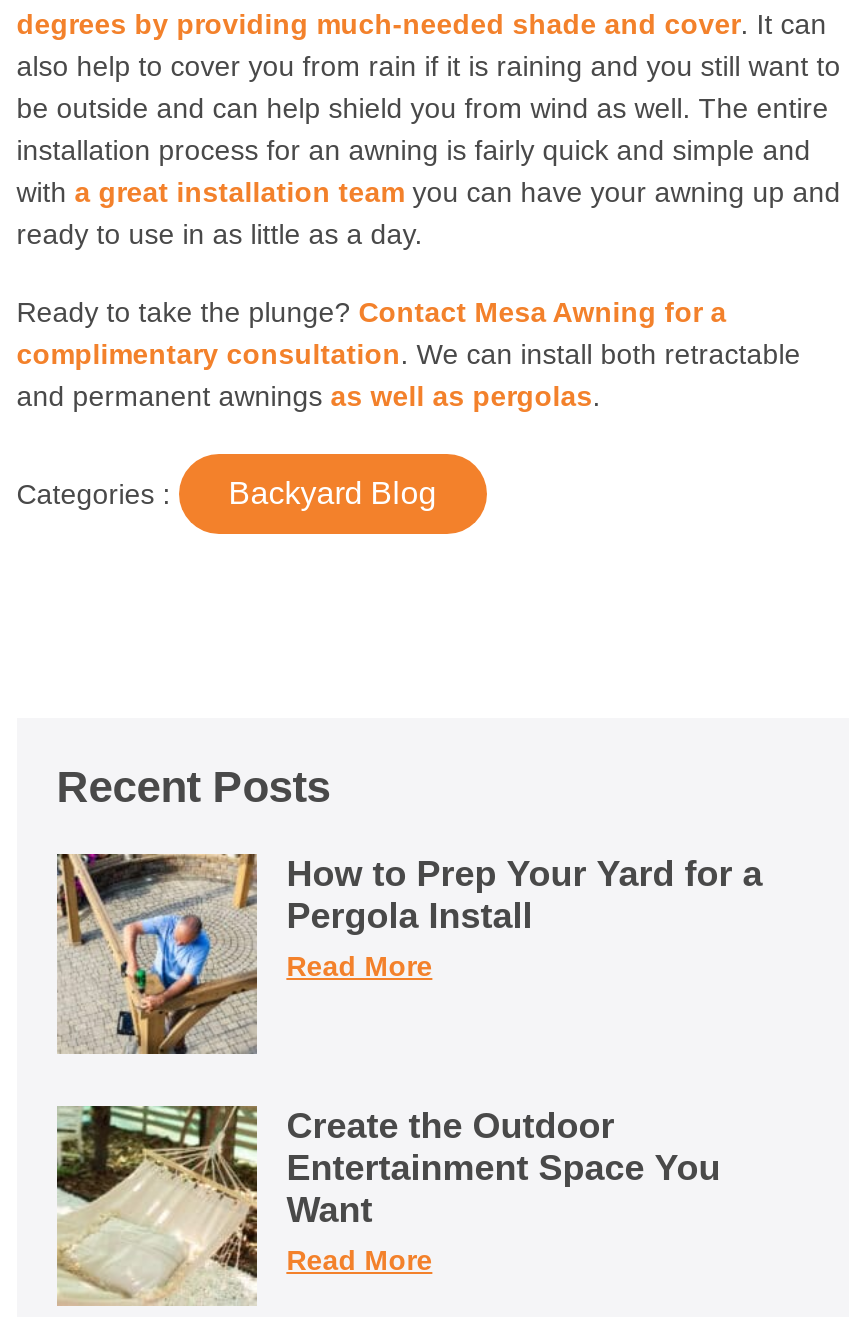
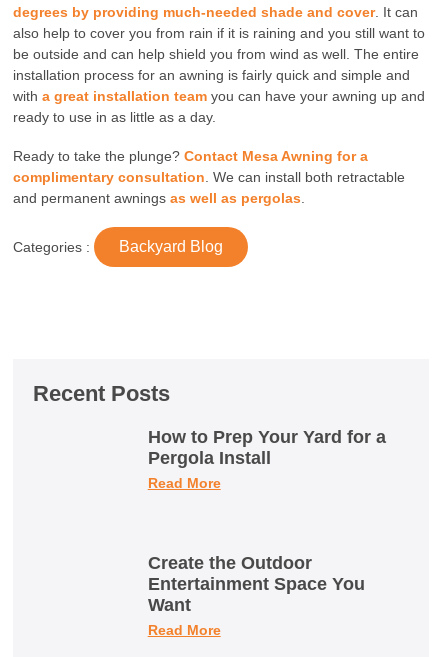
- [image]

- [image]
